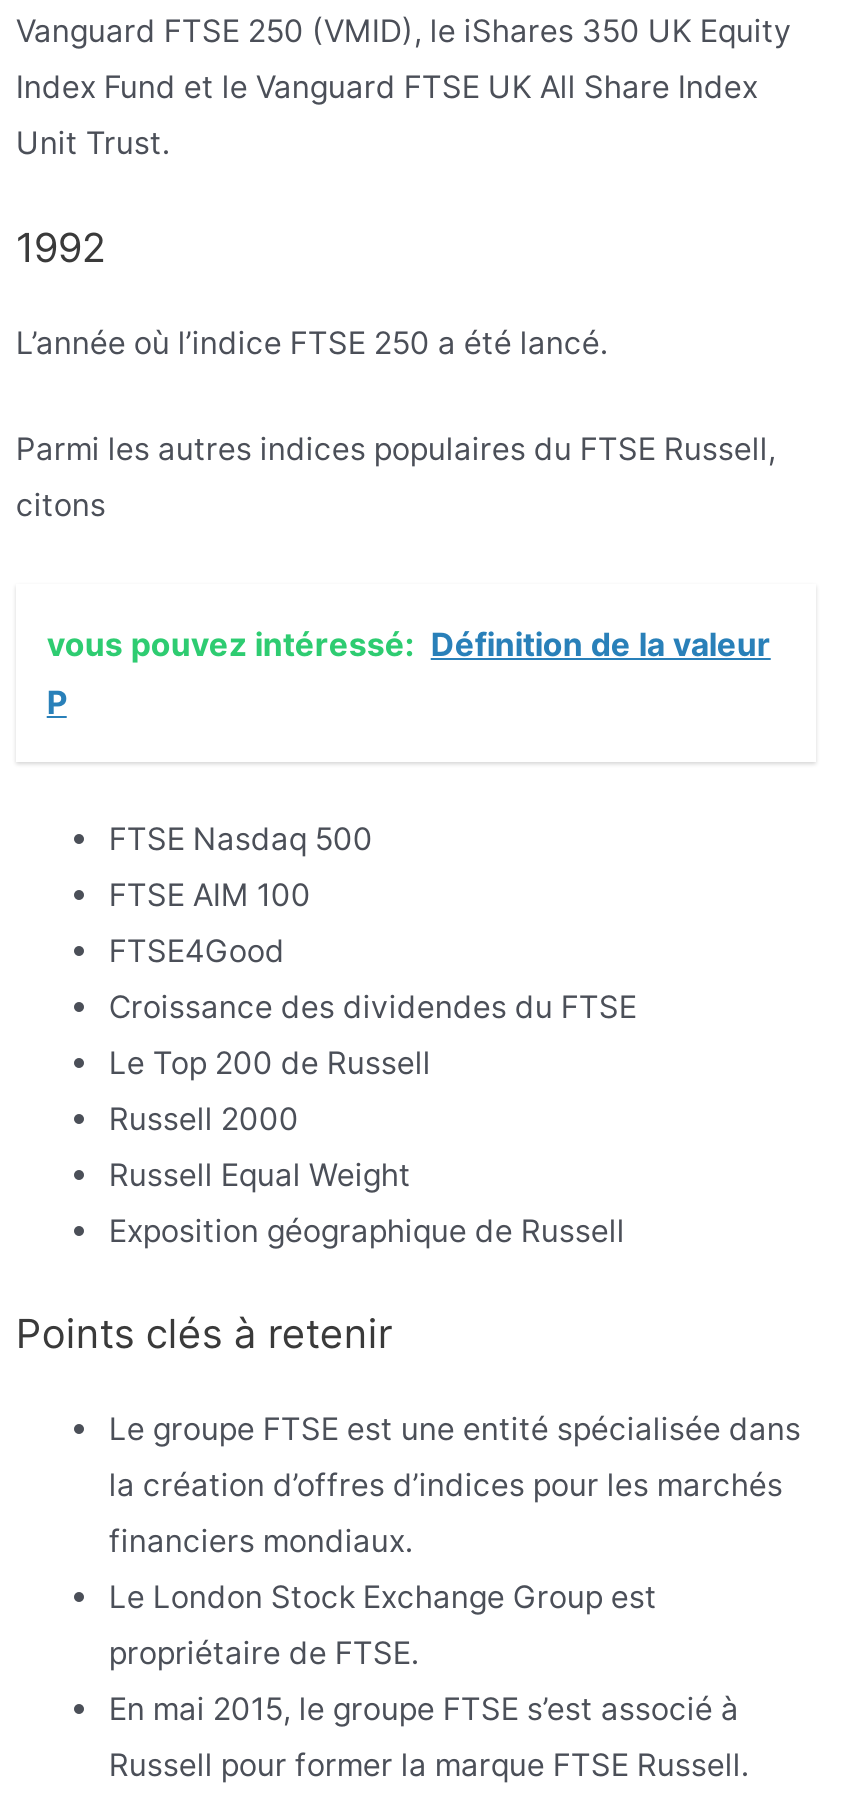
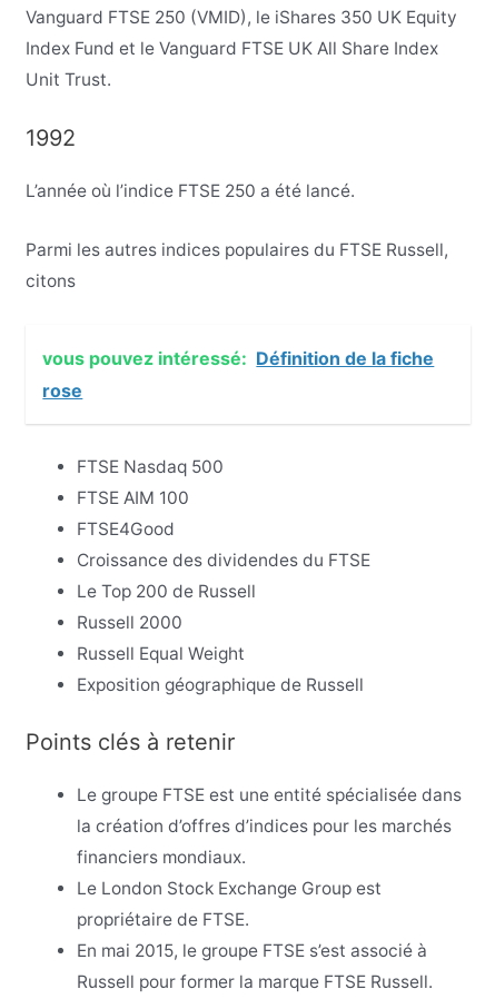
- vous pouvez intéressé: Définition de la valeur
- P
+ vous pouvez intéressé: Définition de la fiche
+ rose
